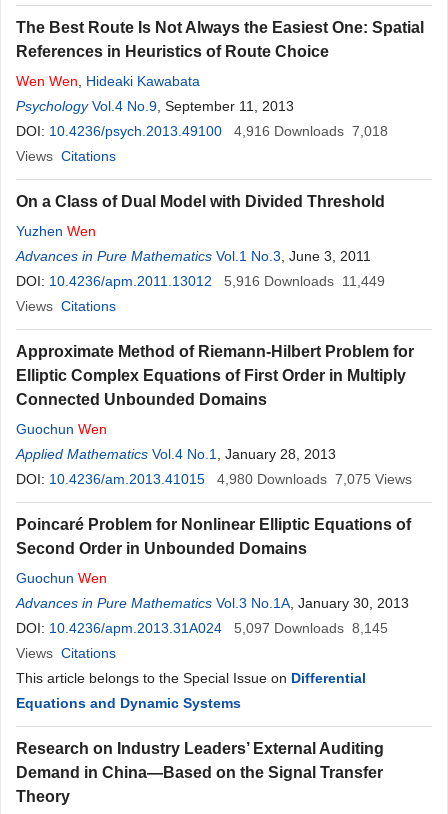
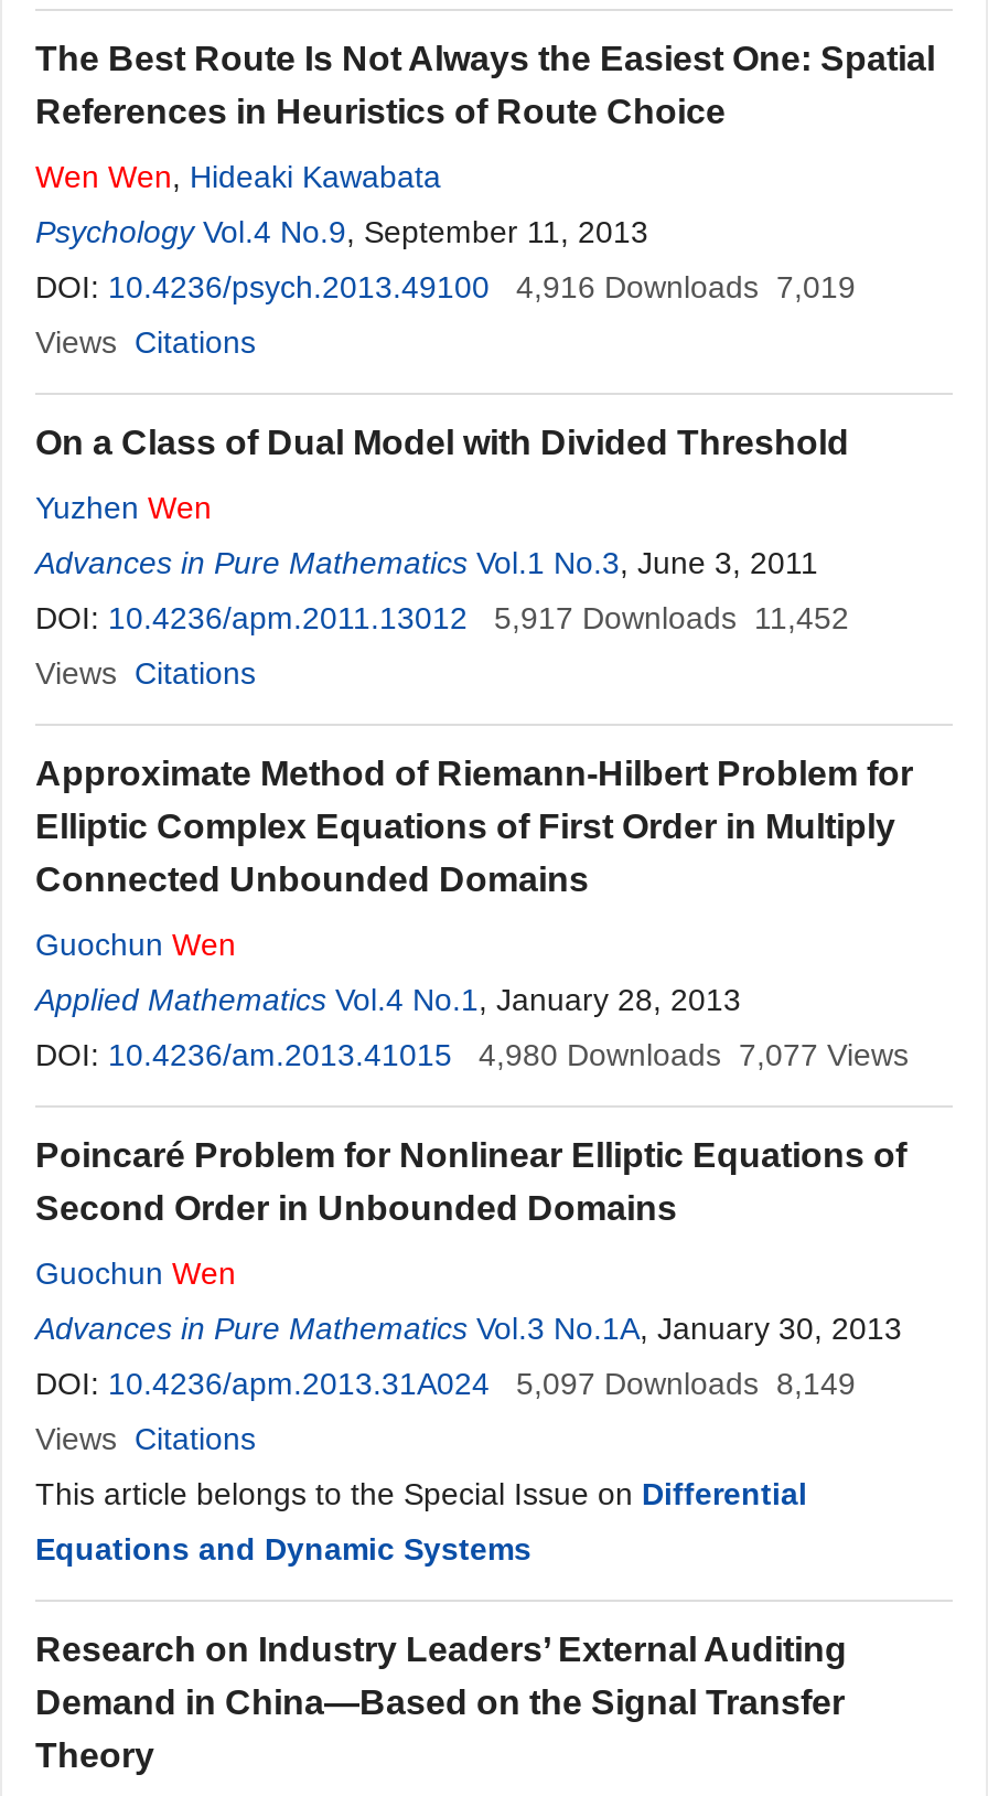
- DOI: 10.4236/psych.2013.49100 4,916 Downloads 7,018
+ DOI: 10.4236/psych.2013.49100 4,916 Downloads 7,019

- DOI: 10.4236/apm.2011.13012 5,916 Downloads 11,449
+ DOI: 10.4236/apm.2011.13012 5,917 Downloads 11,452

- 4,980 Downloads 7,075 Views
+ 4,980 Downloads 7,077 Views

- DOI: 10.4236/apm.2013.31A024 5,097 Downloads 8,145
+ DOI: 10.4236/apm.2013.31A024 5,097 Downloads 8,149
